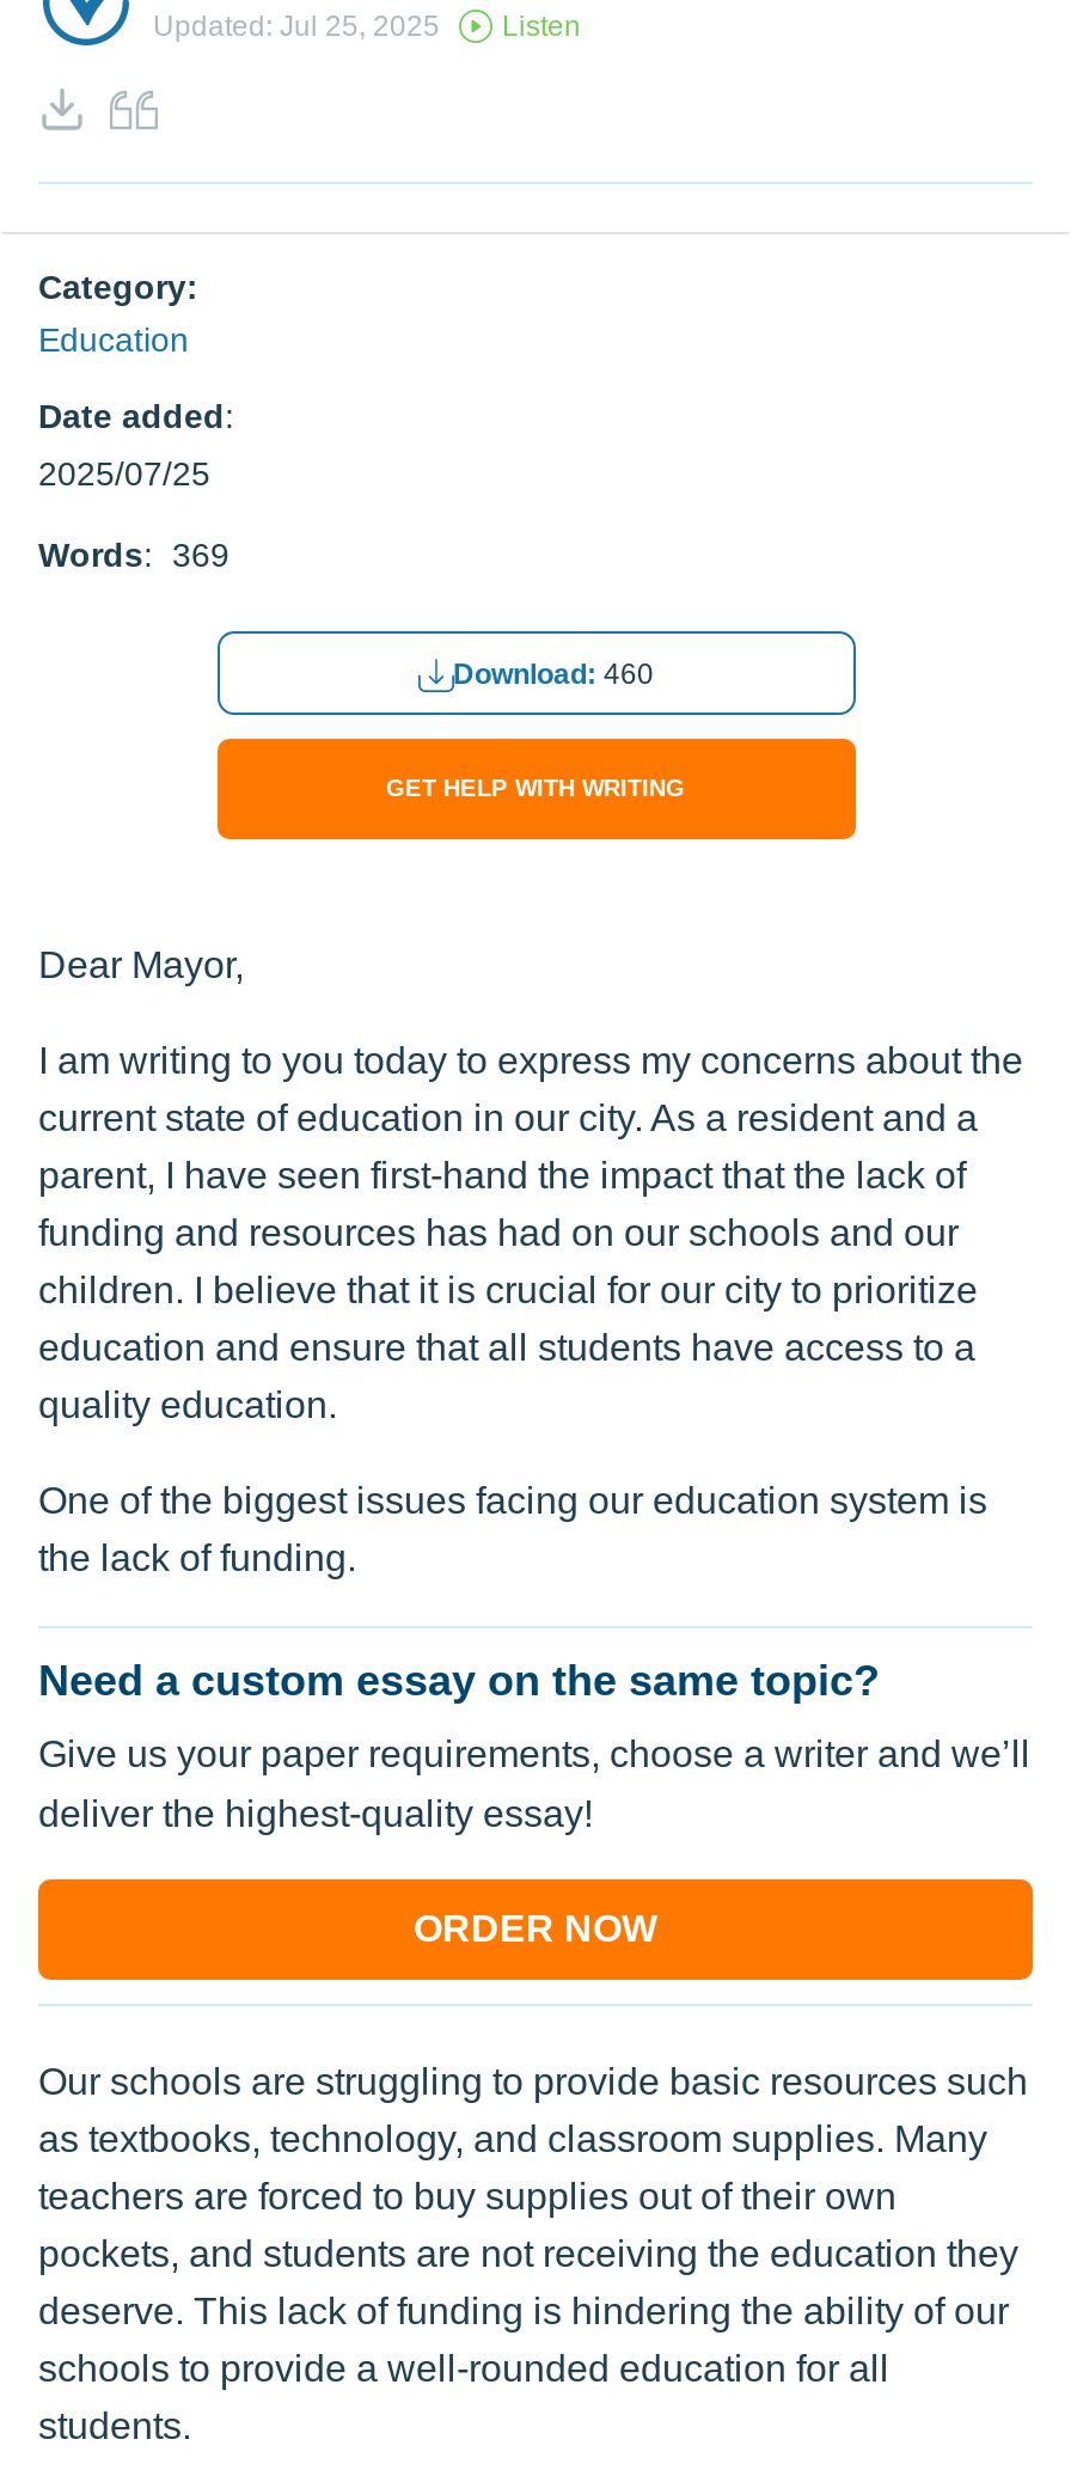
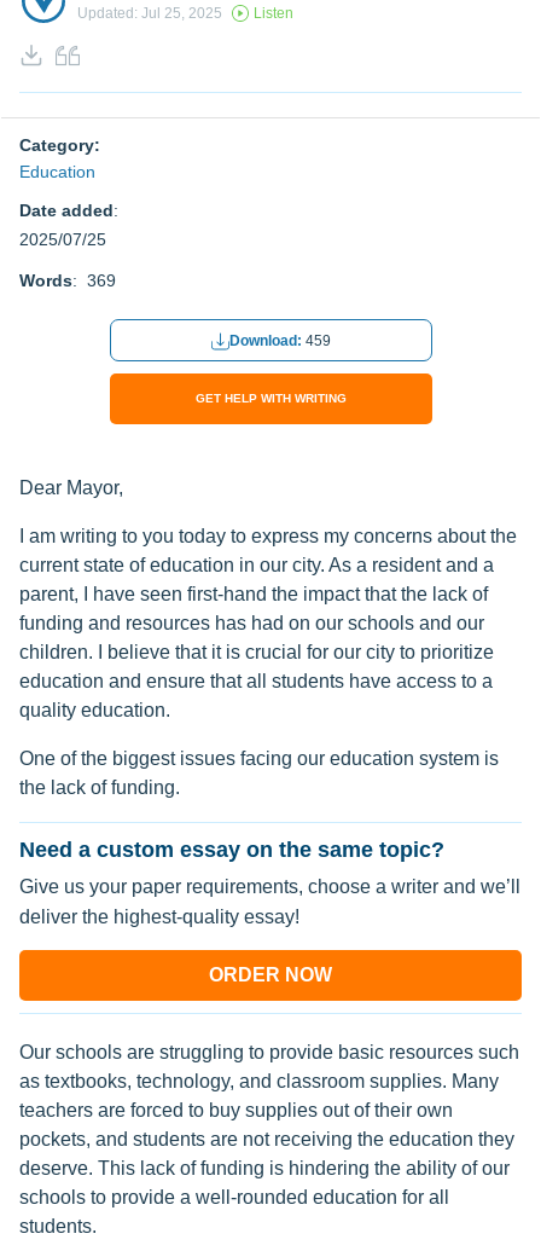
- Download: 460
+ Download: 459
